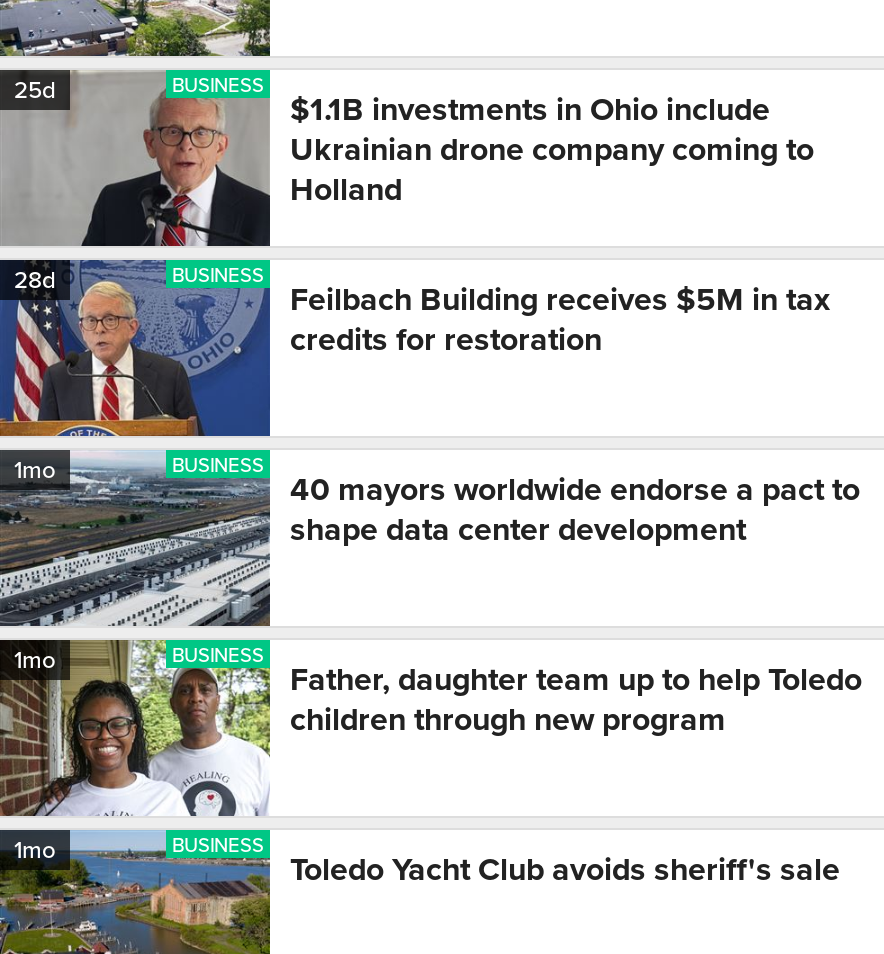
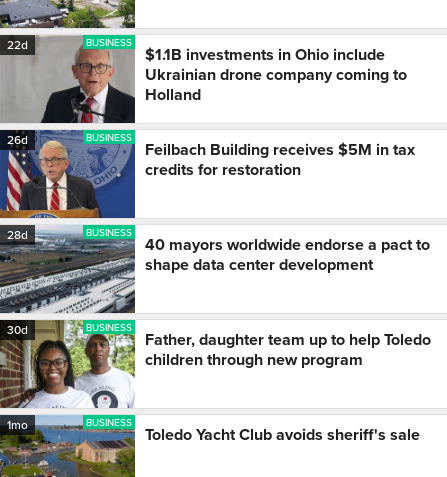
- 25d
+ 22d

- 28d
+ 26d

- 1mo
+ 28d

- 1mo
+ 30d
